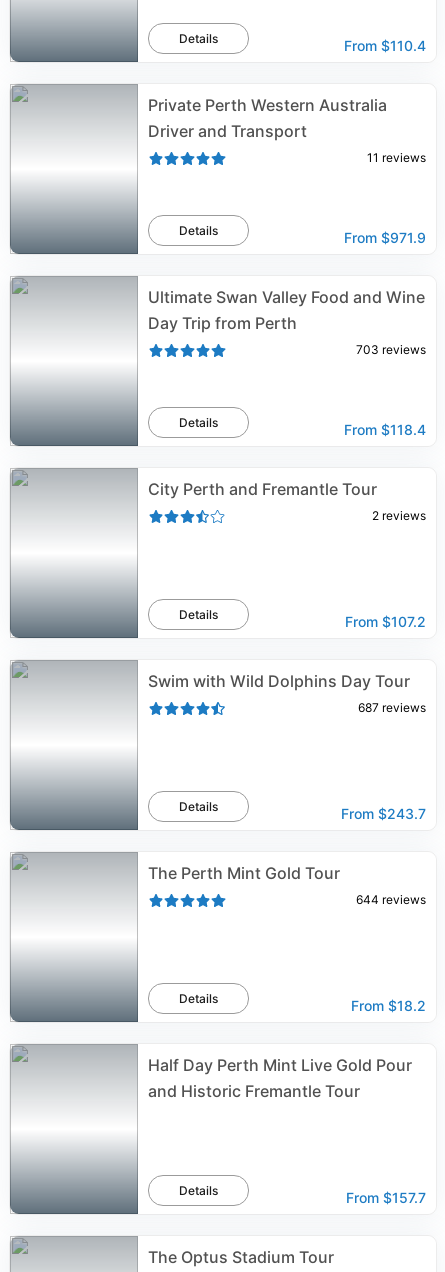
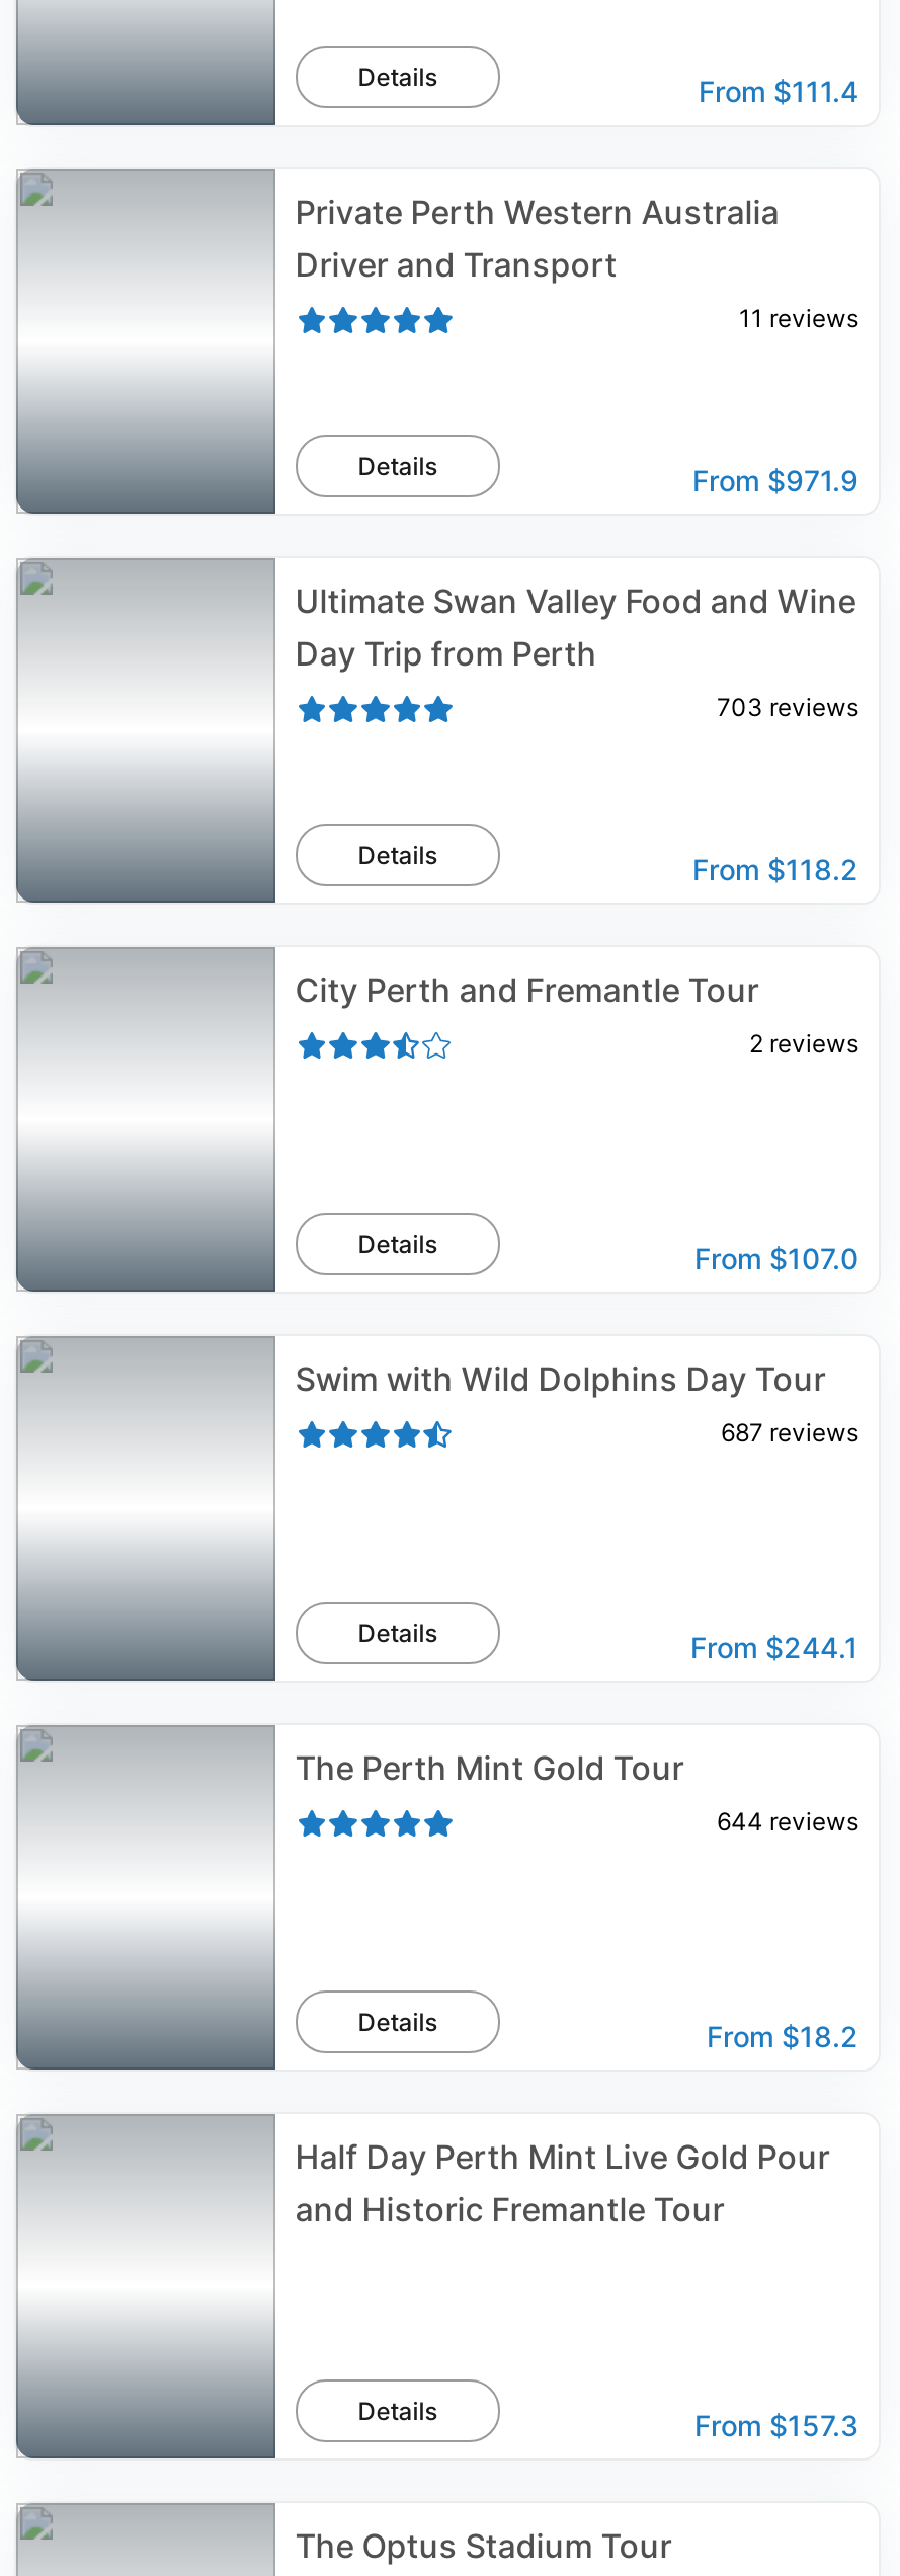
- From $110.4
+ From $111.4

- From $118.4
+ From $118.2

- From $107.2
+ From $107.0

- From $243.7
+ From $244.1

- From $157.7
+ From $157.3
